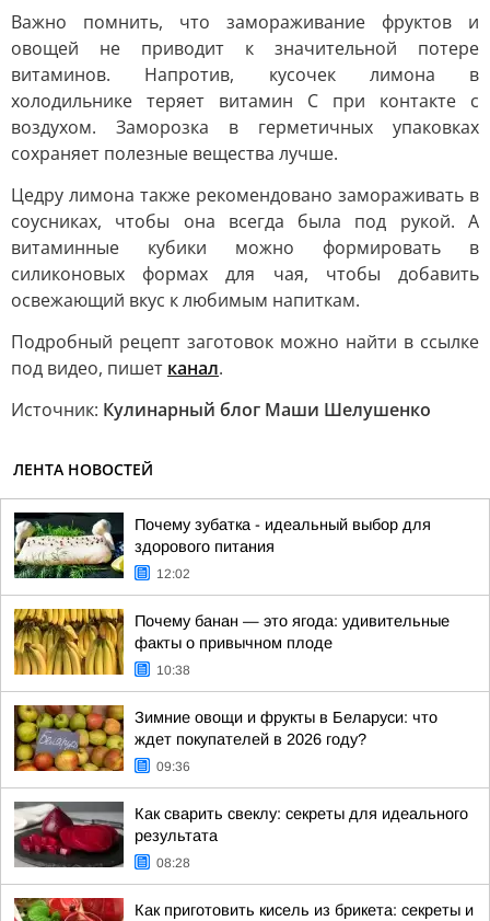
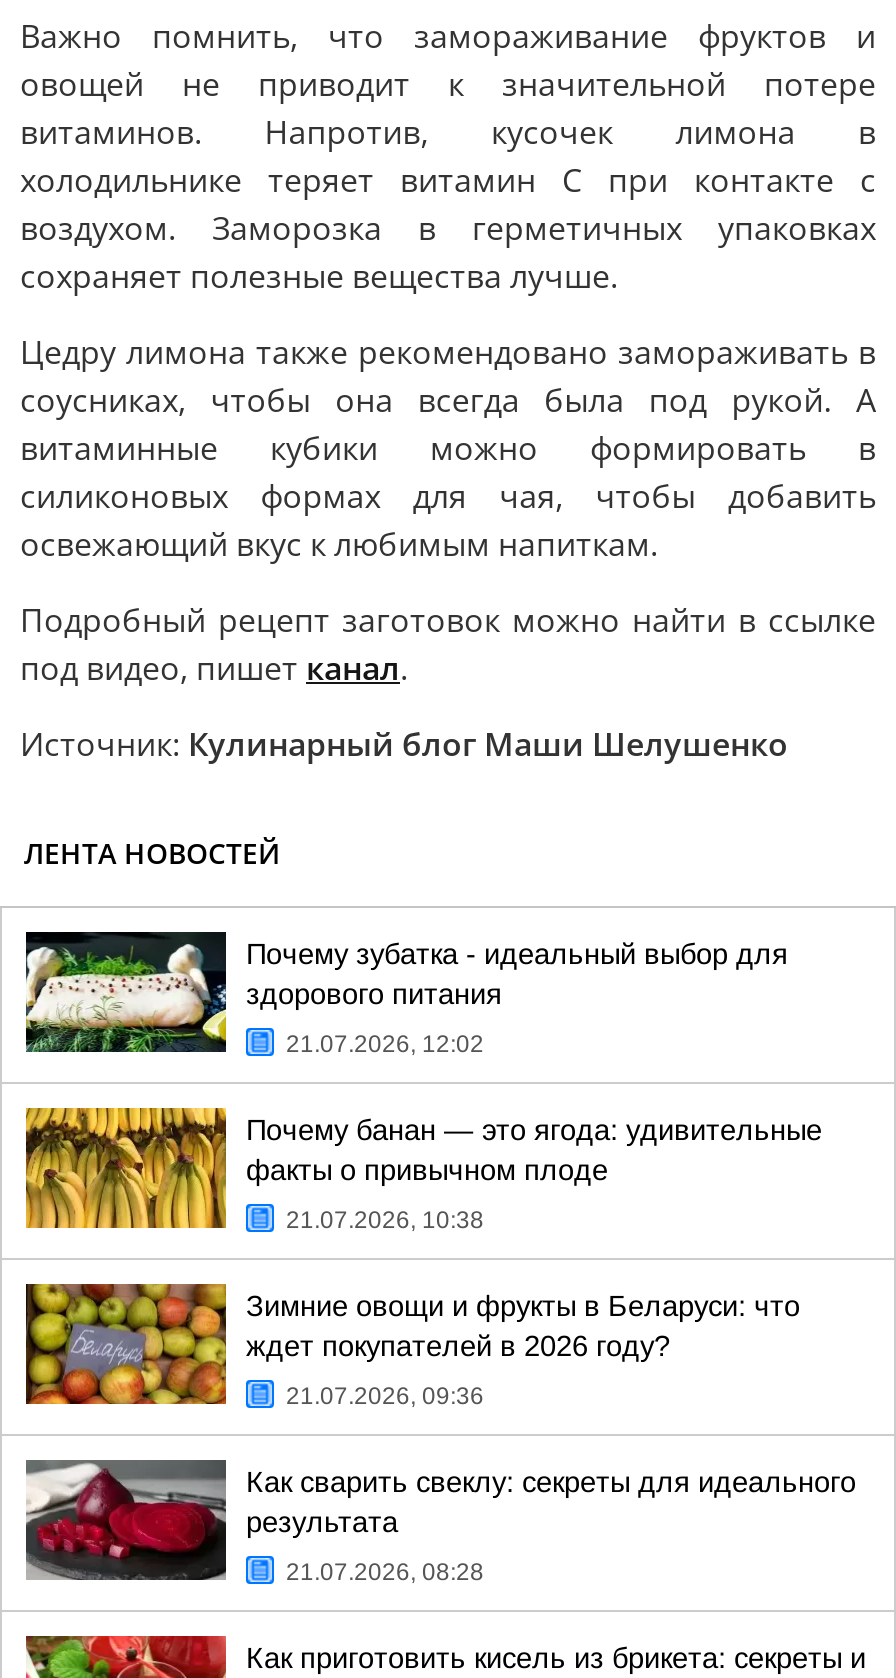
- 12:02
+ 21.07.2026, 12:02

- 10:38
+ 21.07.2026, 10:38

- 09:36
+ 21.07.2026, 09:36

- 08:28
+ 21.07.2026, 08:28
